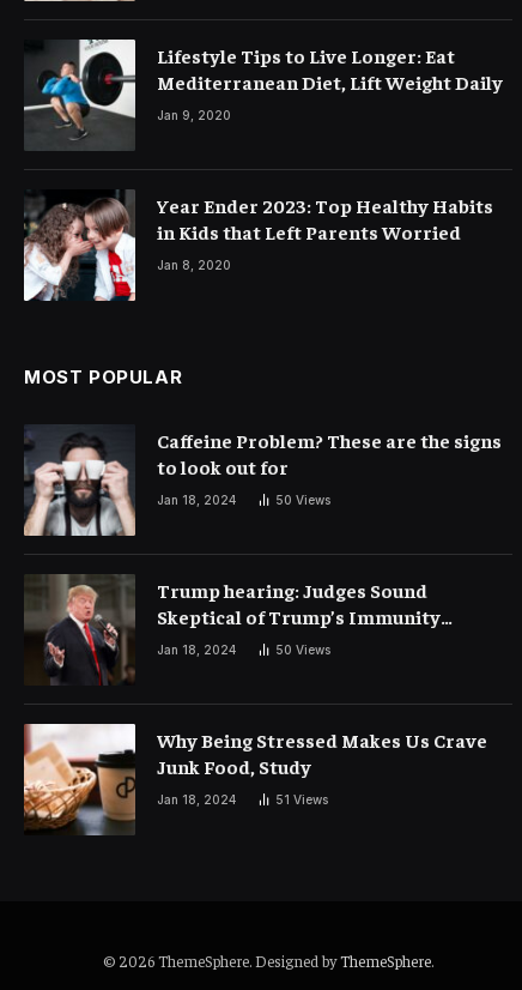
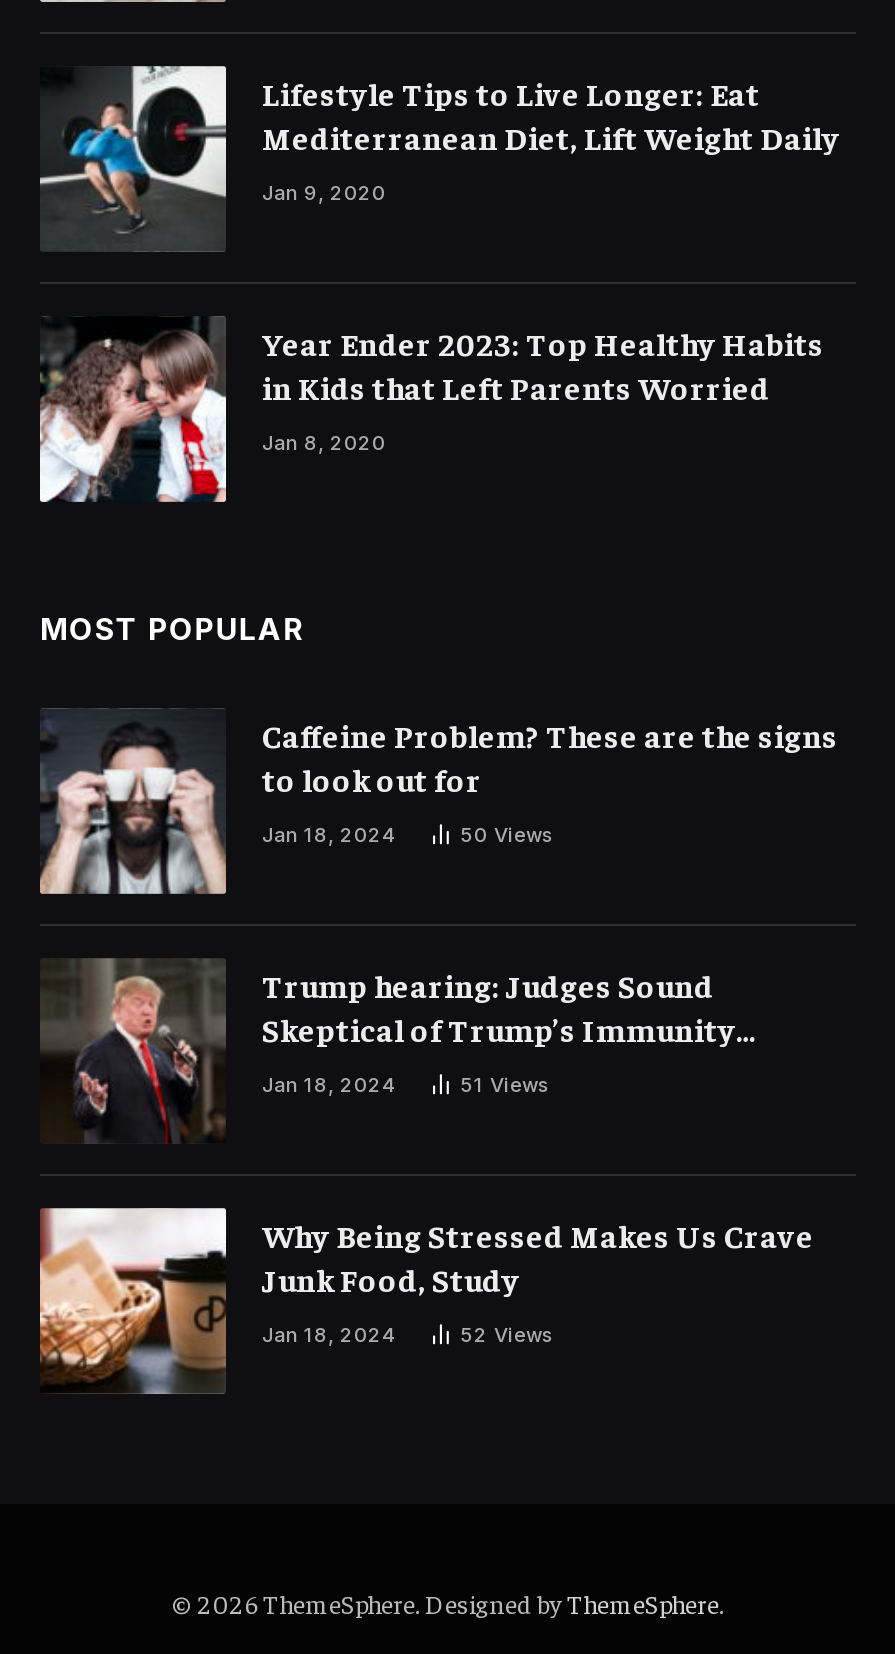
- 50 Views
+ 51 Views

- 51 Views
+ 52 Views
